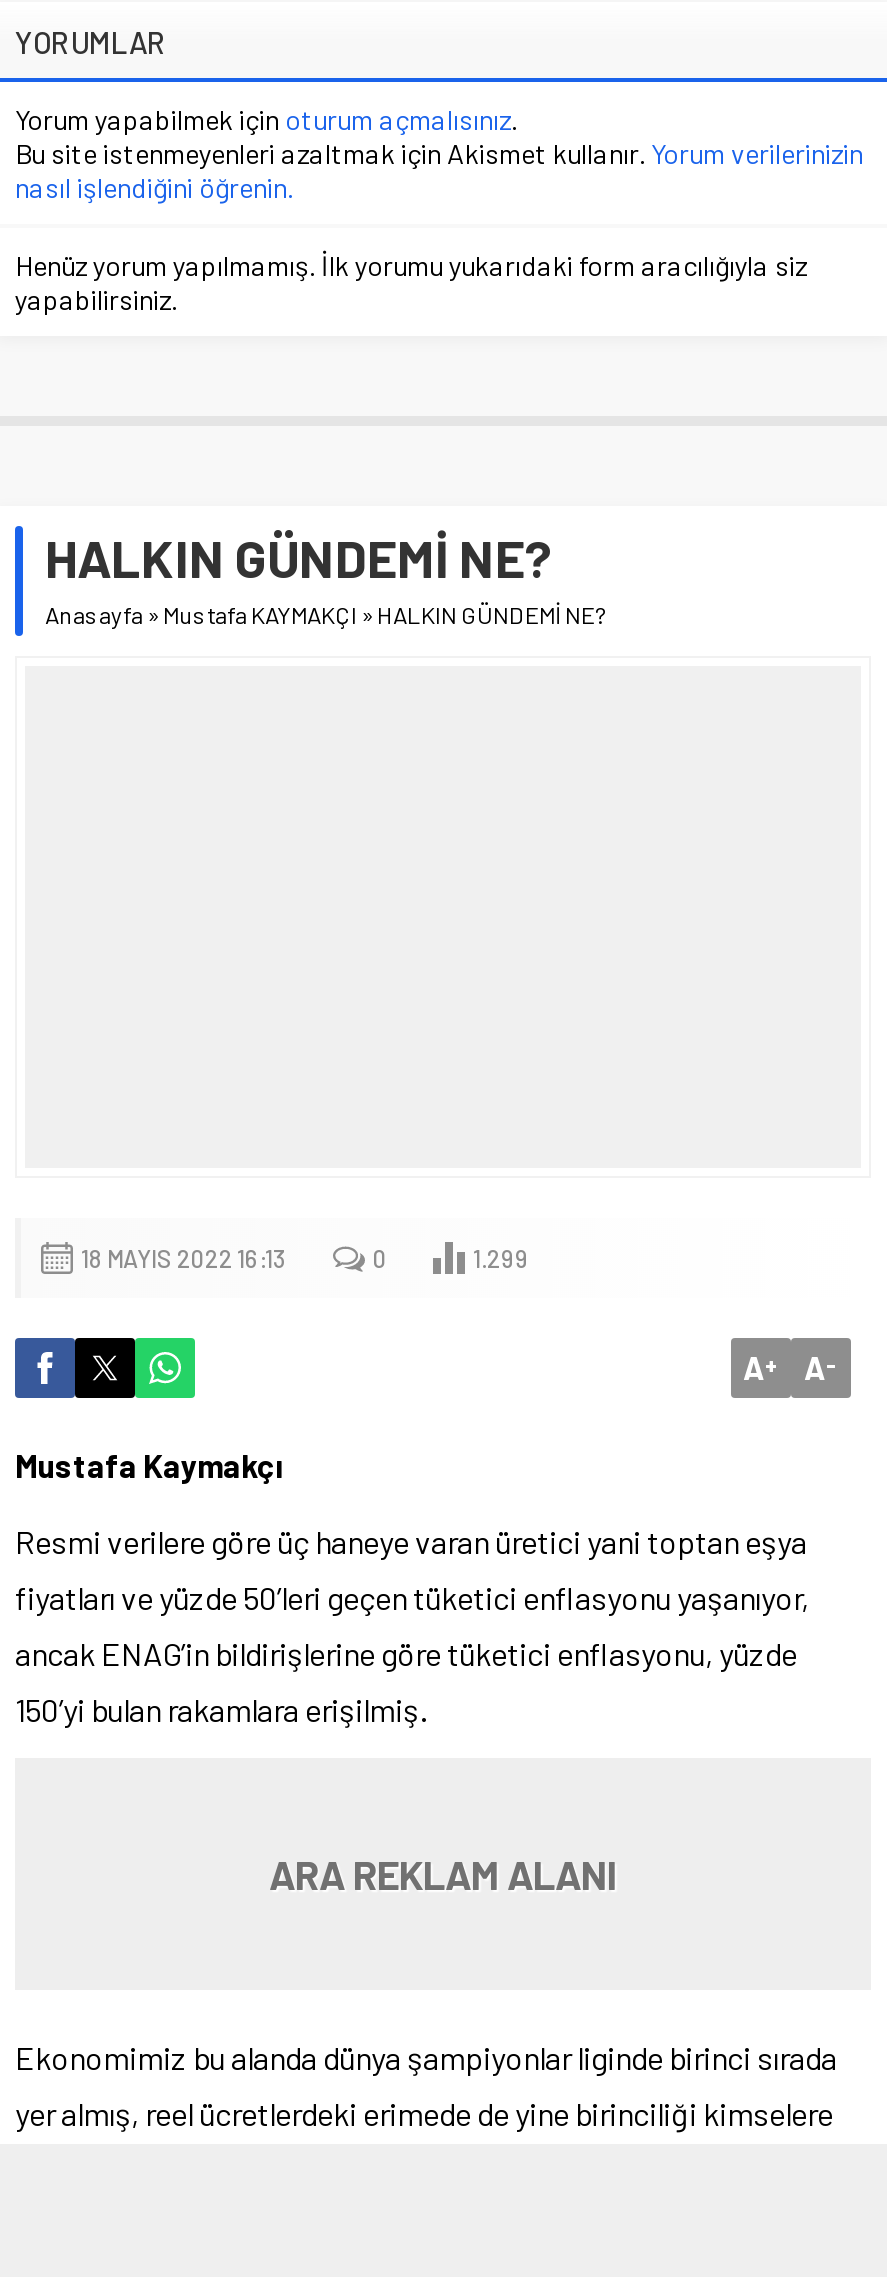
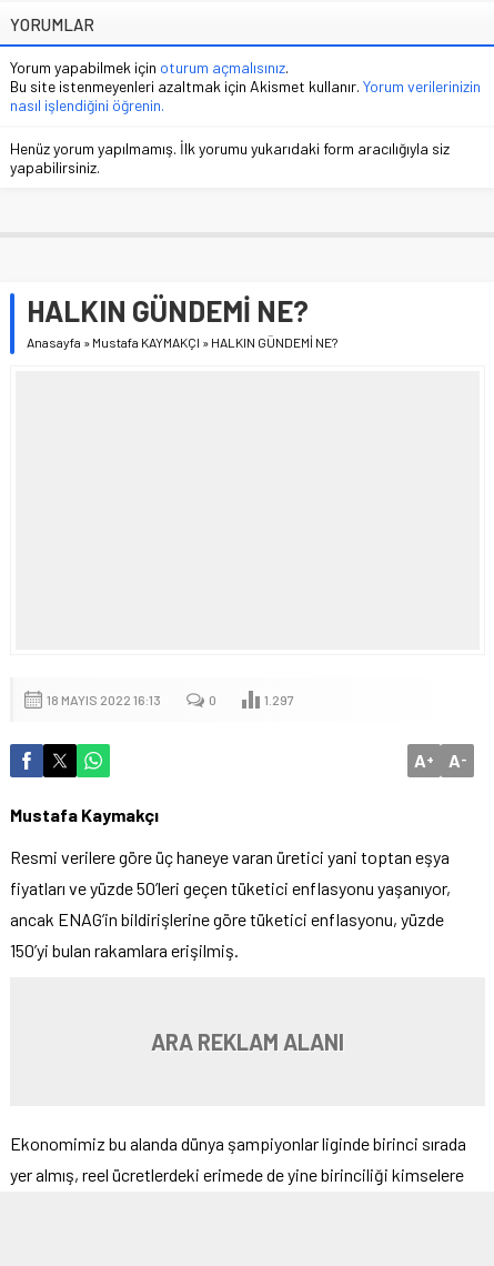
- 1.299
+ 1.297
